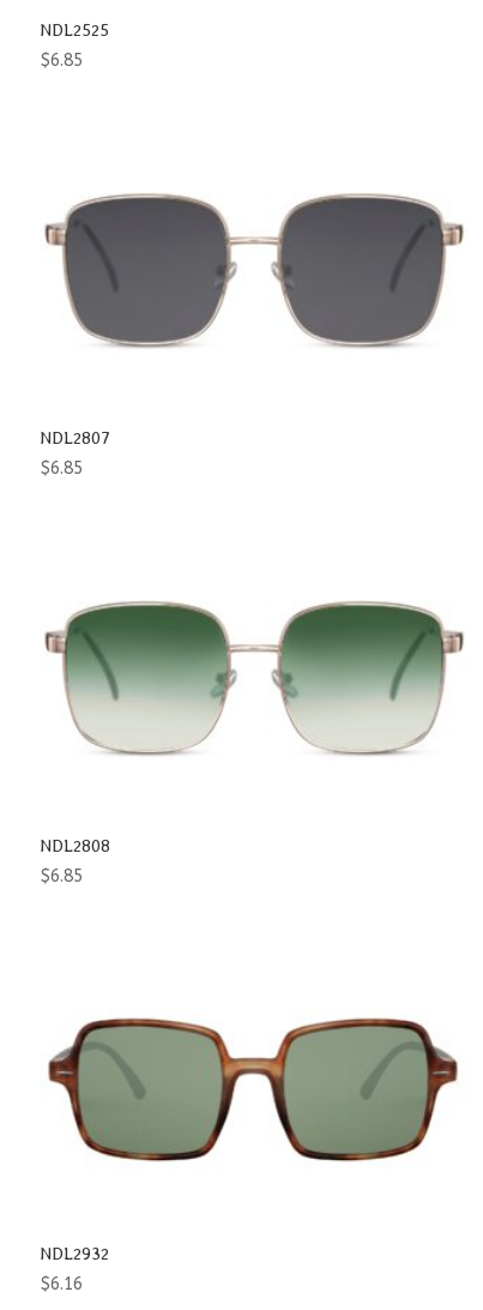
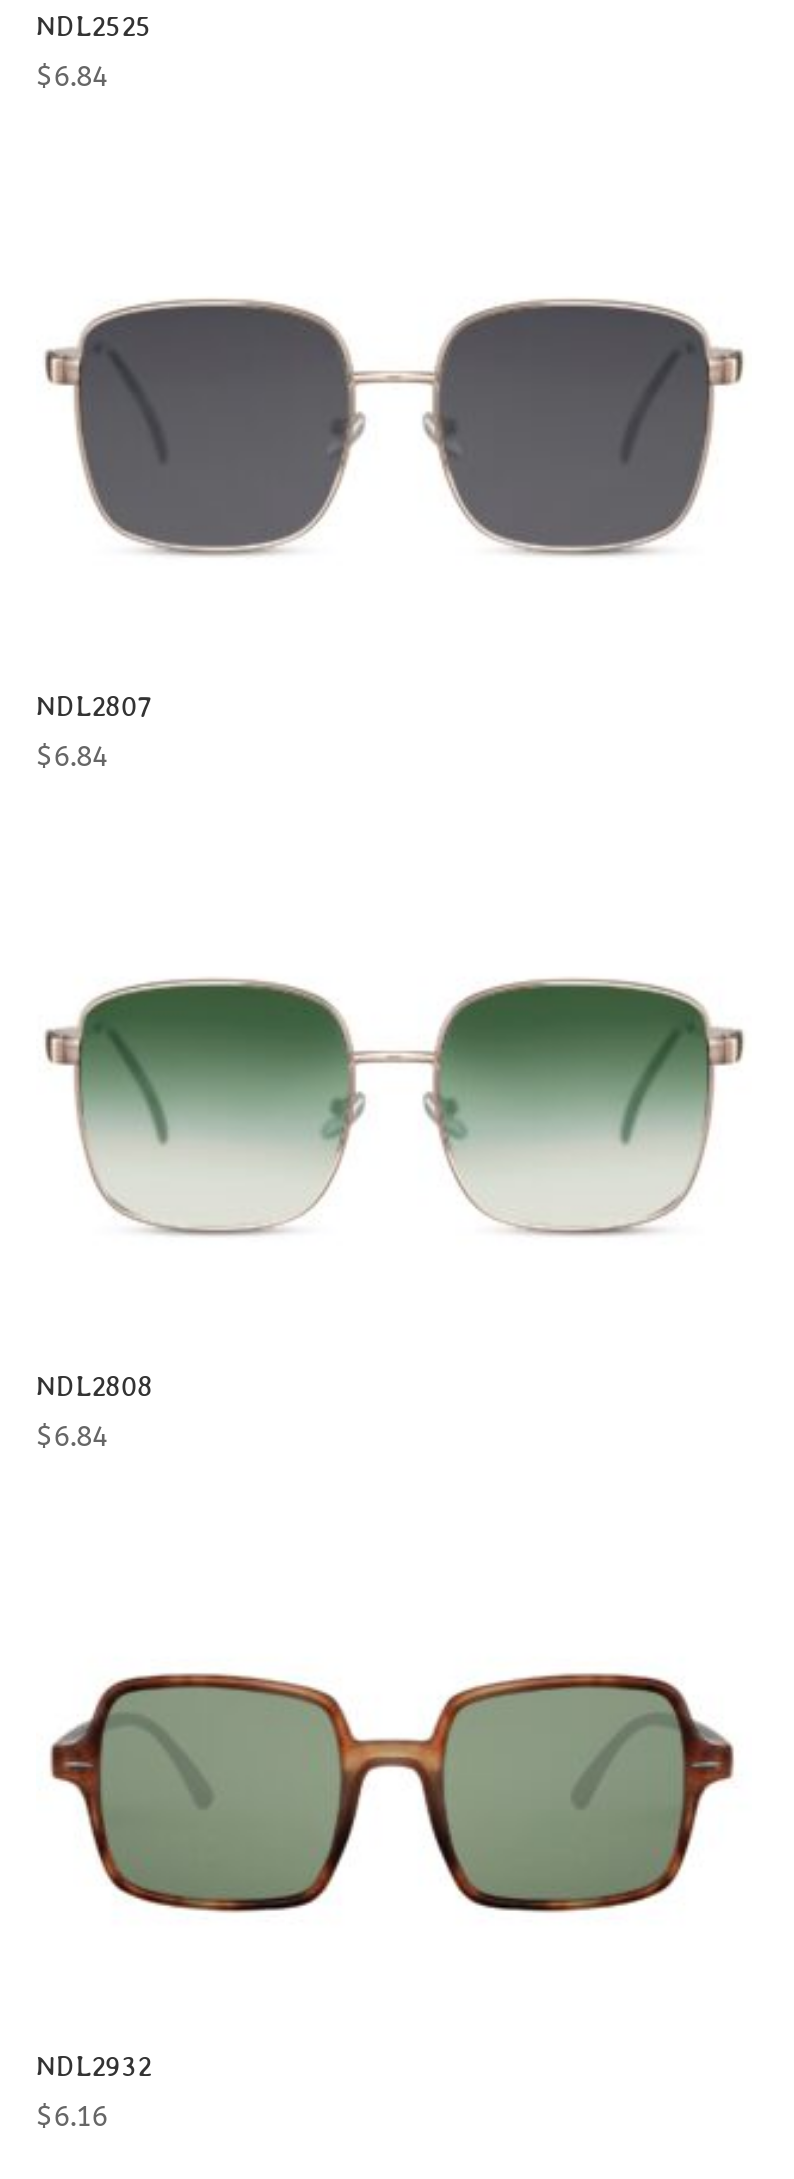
- $6.85
+ $6.84

- $6.85
+ $6.84

- $6.85
+ $6.84
